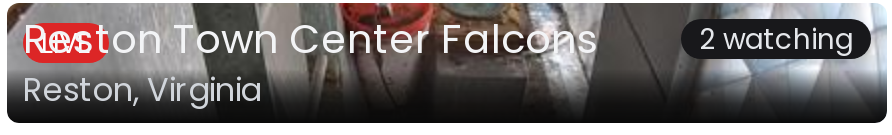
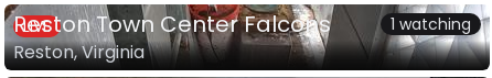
- 2 watching
+ 1 watching
